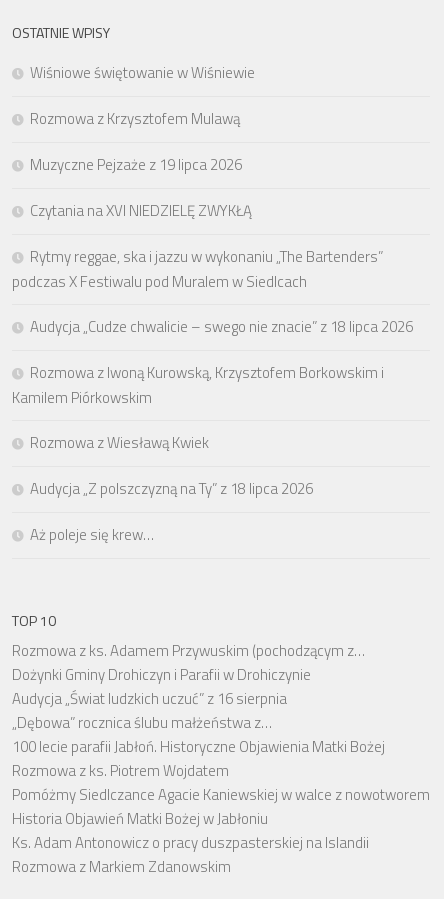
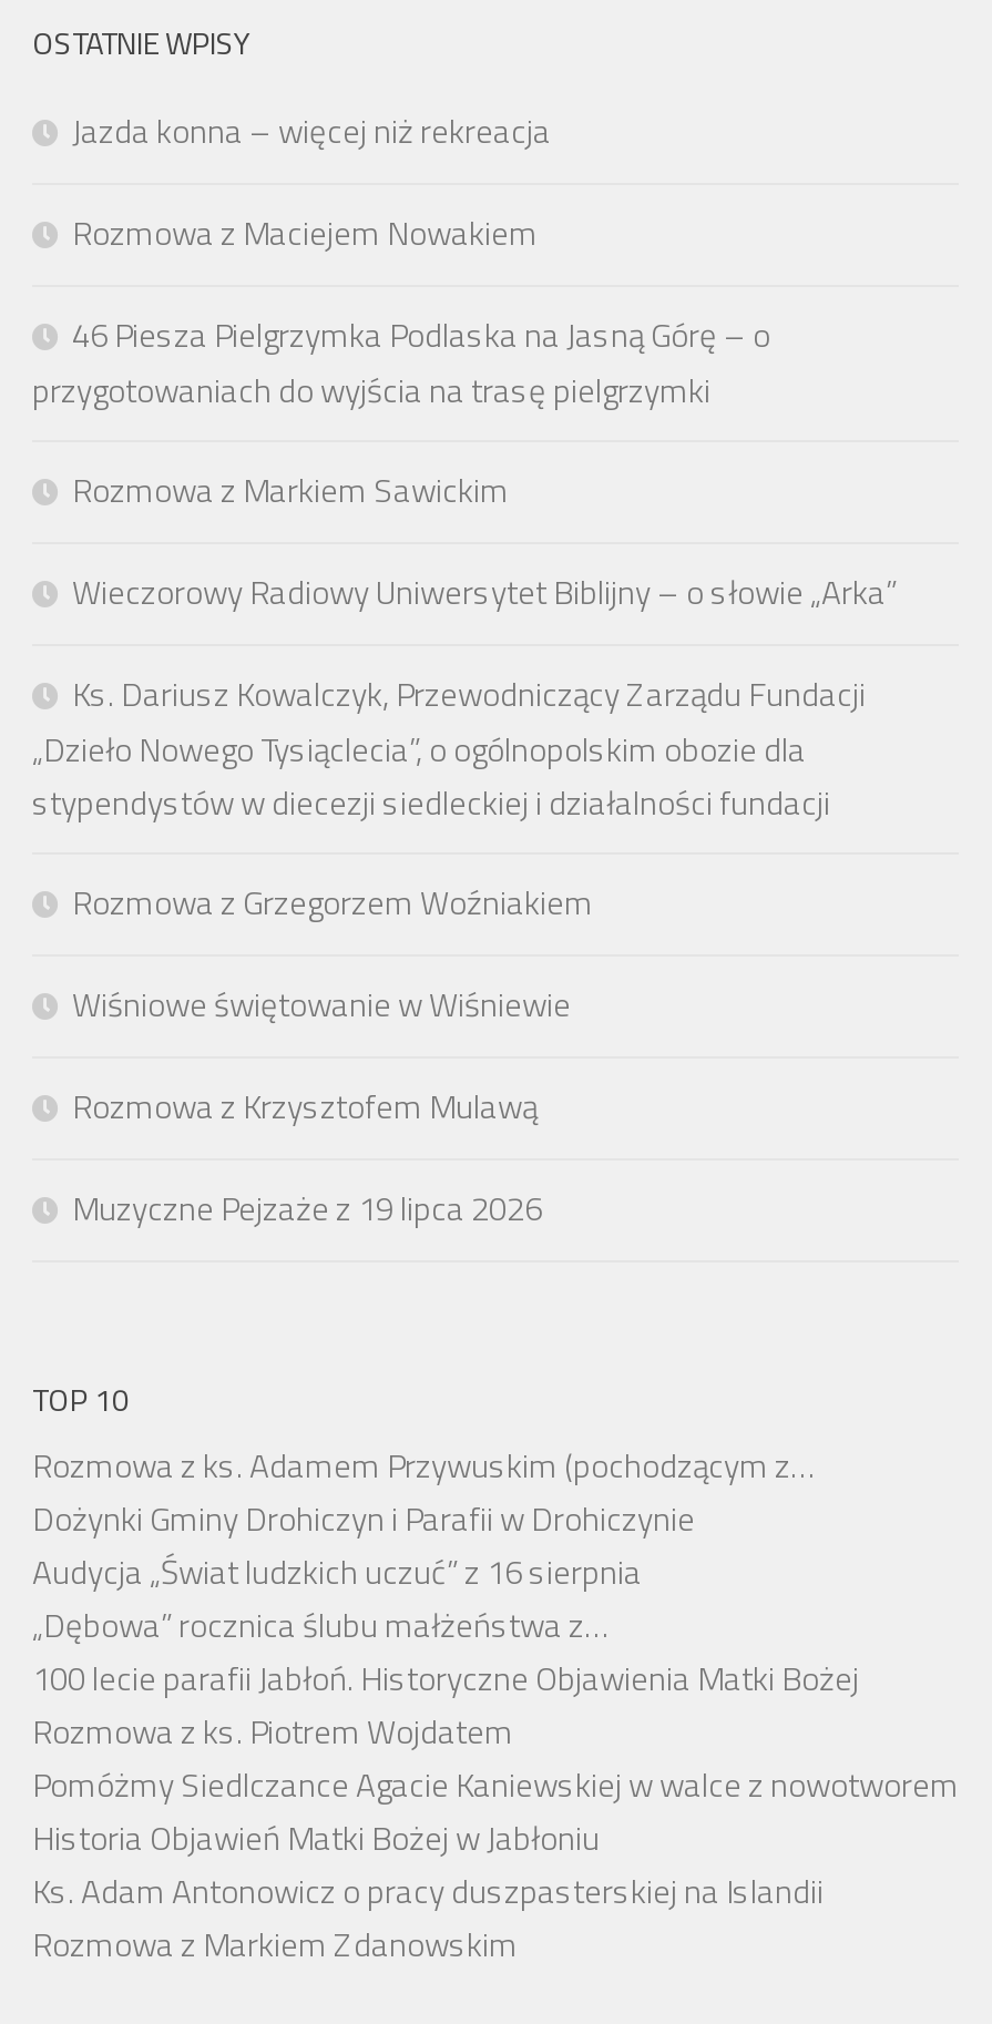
+ Jazda konna – więcej niż rekreacja
+ Rozmowa z Maciejem Nowakiem
+ 46 Piesza Pielgrzymka Podlaska na Jasną Górę – o
+ przygotowaniach do wyjścia na trasę pielgrzymki
+ Rozmowa z Markiem Sawickim
+ Wieczorowy Radiowy Uniwersytet Biblijny – o słowie „Arka”
+ Ks. Dariusz Kowalczyk, Przewodniczący Zarządu Fundacji
+ „Dzieło Nowego Tysiąclecia”, o ogólnopolskim obozie dla
+ stypendystów w diecezji siedleckiej i działalności fundacji
+ Rozmowa z Grzegorzem Woźniakiem

moved down: Wiśniowe świętowanie w Wiśniewie | Rozmowa z Krzysztofem Mulawą | Muzyczne Pejzaże z 19 lipca 2026

- Czytania na XVI NIEDZIELĘ ZWYKŁĄ
- Rytmy reggae, ska i jazzu w wykonaniu „The Bartenders”
- podczas X Festiwalu pod Muralem w Siedlcach
- Audycja „Cudze chwalicie – swego nie znacie” z 18 lipca 2026
- Rozmowa z Iwoną Kurowską, Krzysztofem Borkowskim i
- Kamilem Piórkowskim
- Rozmowa z Wiesławą Kwiek
- Audycja „Z polszczyzną na Ty” z 18 lipca 2026
- Aż poleje się krew…
